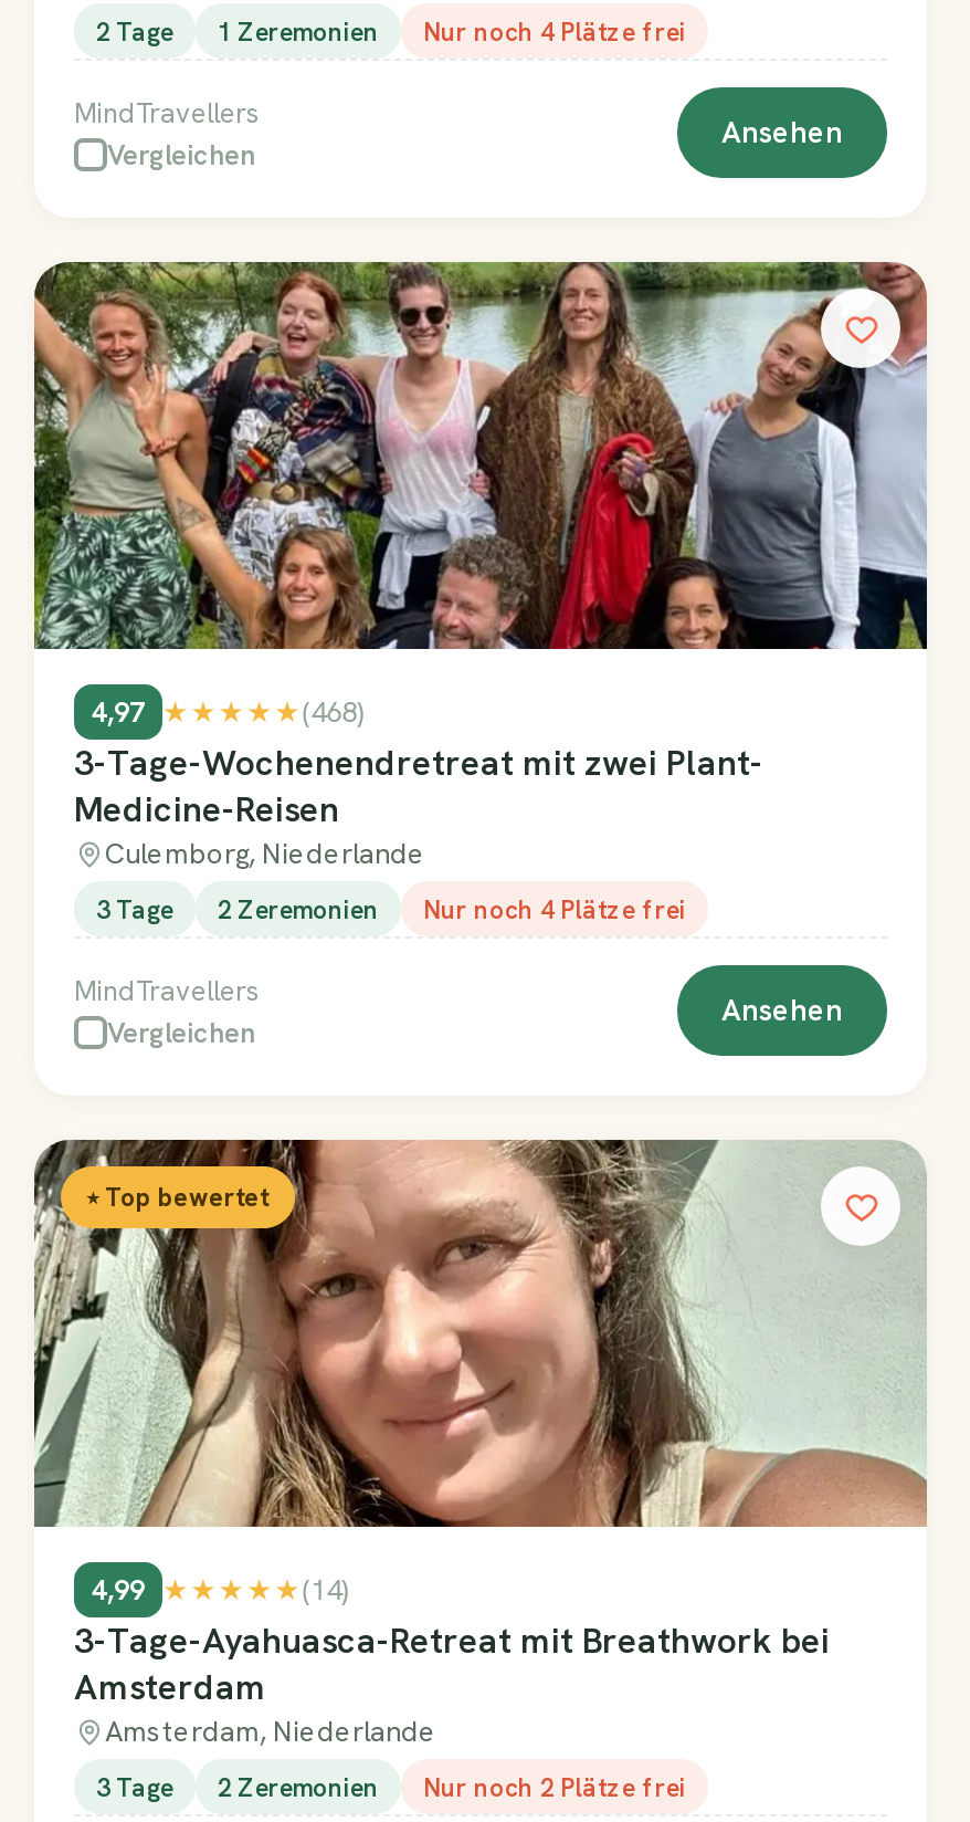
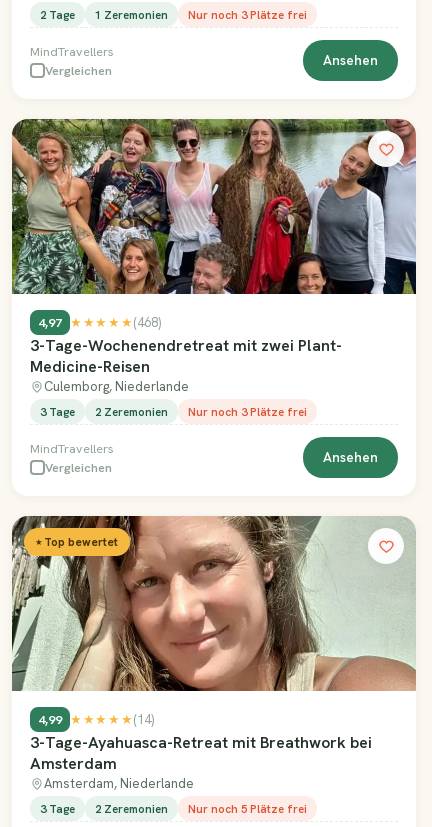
- Nur noch 4 Plätze frei
+ Nur noch 3 Plätze frei

- Nur noch 4 Plätze frei
+ Nur noch 3 Plätze frei

- Nur noch 2 Plätze frei
+ Nur noch 5 Plätze frei
